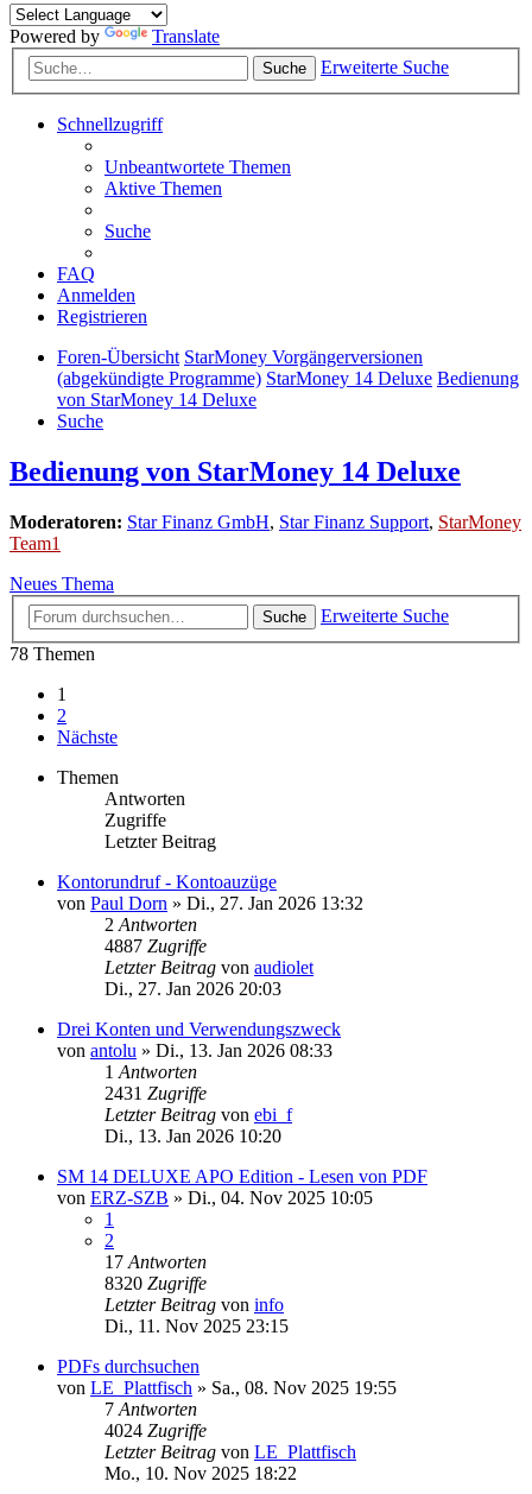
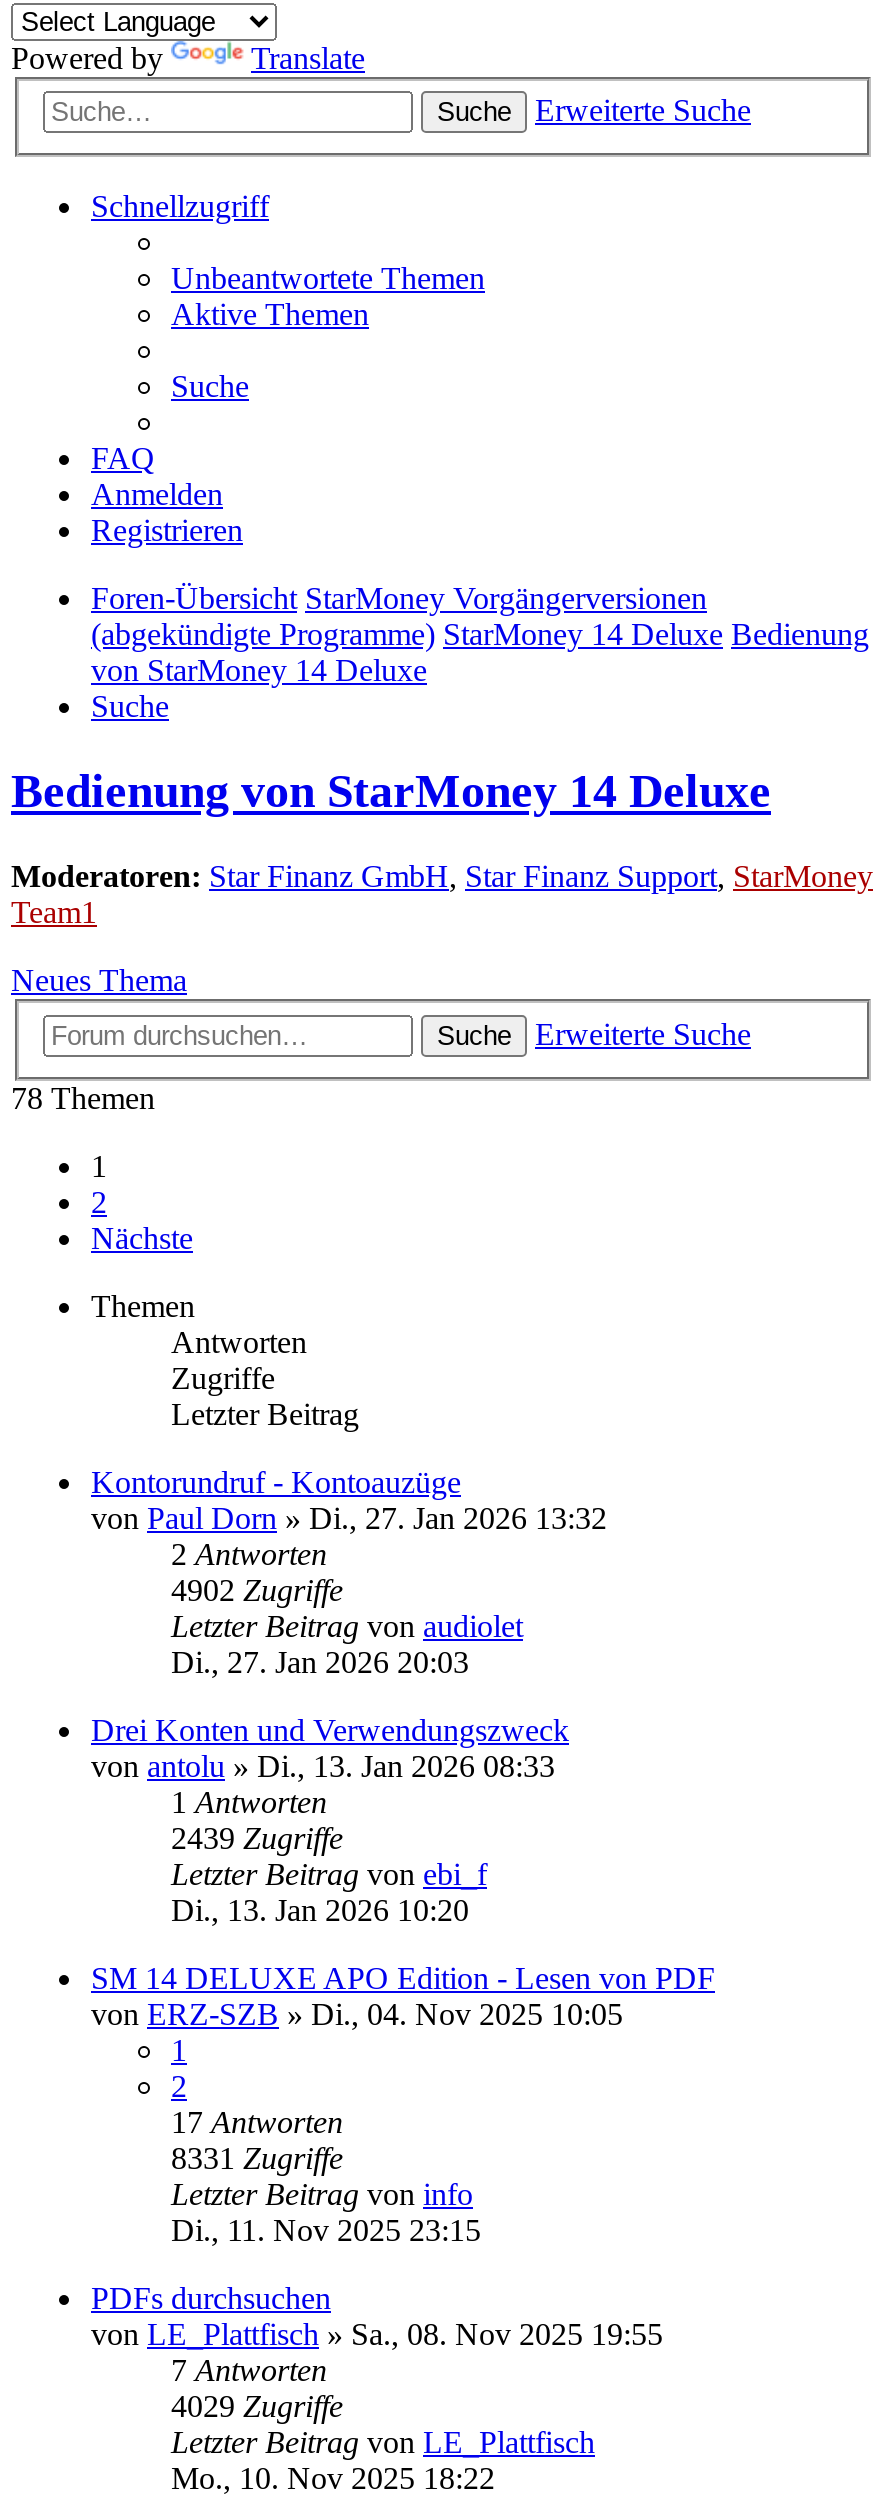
- 4887 Zugriffe
+ 4902 Zugriffe

- 2431 Zugriffe
+ 2439 Zugriffe

- 8320 Zugriffe
+ 8331 Zugriffe

- 4024 Zugriffe
+ 4029 Zugriffe
